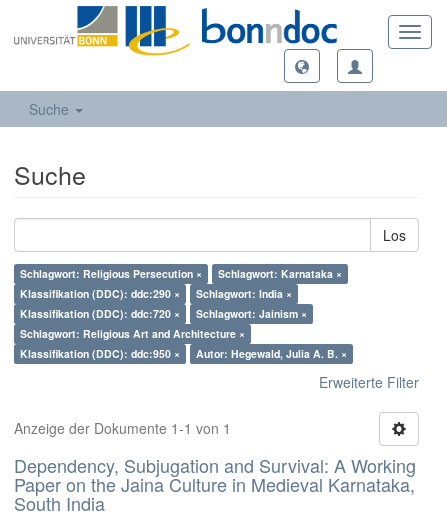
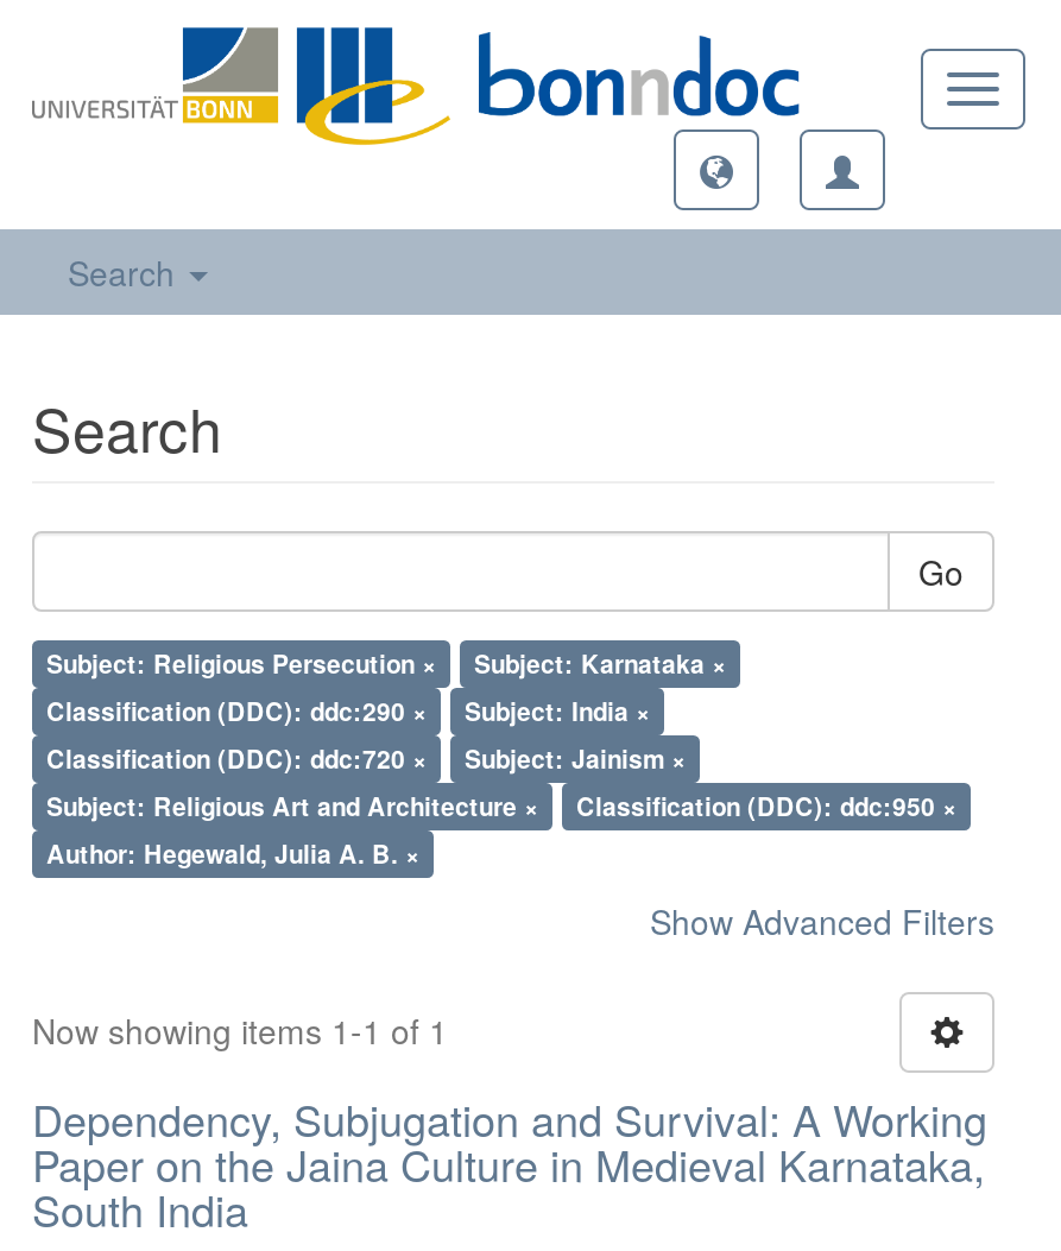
- Suche
+ Search

- Suche
+ Search

- Los
+ Go

- Schlagwort: Religious Persecution ×
- Schlagwort: Karnataka ×
- Klassifikation (DDC): ddc:290 ×
- Schlagwort: India ×
- Klassifikation (DDC): ddc:720 ×
- Schlagwort: Jainism ×
- Schlagwort: Religious Art and Architecture ×
- Klassifikation (DDC): ddc:950 ×
- Autor: Hegewald, Julia A. B. ×
+ Subject: Religious Persecution ×
+ Subject: Karnataka ×
+ Classification (DDC): ddc:290 ×
+ Subject: India ×
+ Classification (DDC): ddc:720 ×
+ Subject: Jainism ×
+ Subject: Religious Art and Architecture ×
+ Classification (DDC): ddc:950 ×
+ Author: Hegewald, Julia A. B. ×

- Erweiterte Filter
+ Show Advanced Filters

- Anzeige der Dokumente 1-1 von 1
+ Now showing items 1-1 of 1
